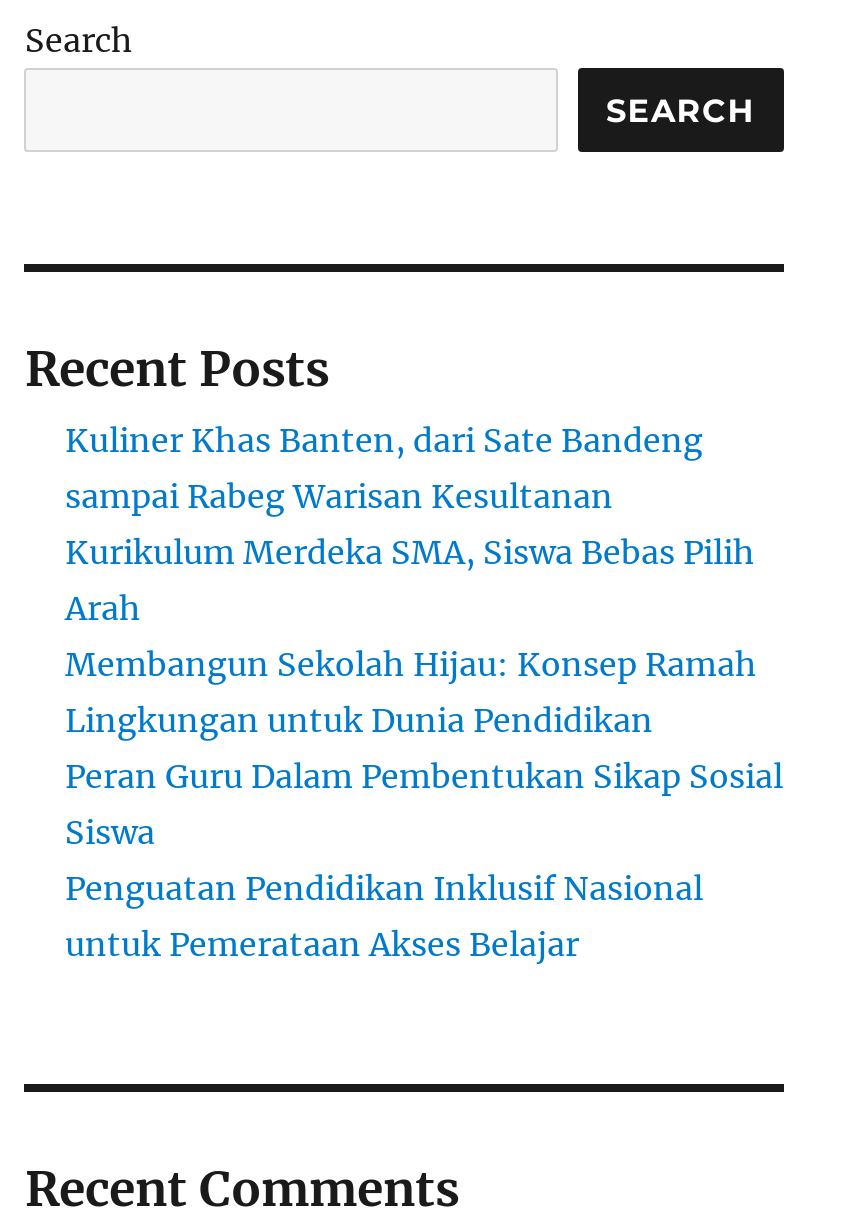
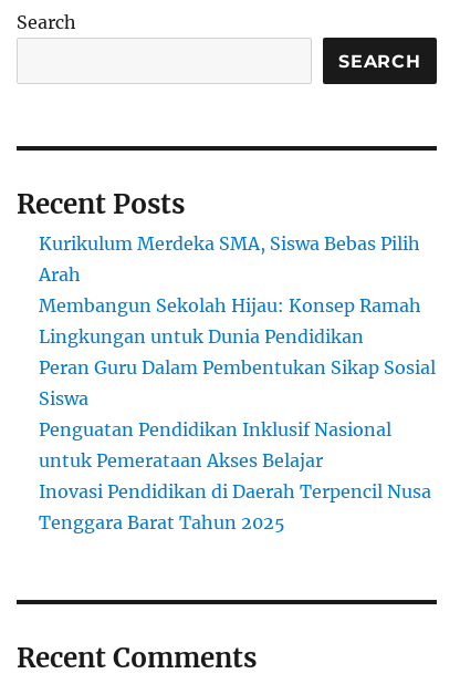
- Kuliner Khas Banten, dari Sate Bandeng
- sampai Rabeg Warisan Kesultanan

moved up: Kurikulum Merdeka SMA, Siswa Bebas Pilih | Arah | Membangun Sekolah Hijau: Konsep Ramah | Lingkungan untuk Dunia Pendidikan | Peran Guru Dalam Pembentukan Sikap Sosial | Siswa | Penguatan Pendidikan Inklusif Nasional | untuk Pemerataan Akses Belajar

+ Inovasi Pendidikan di Daerah Terpencil Nusa
+ Tenggara Barat Tahun 2025
